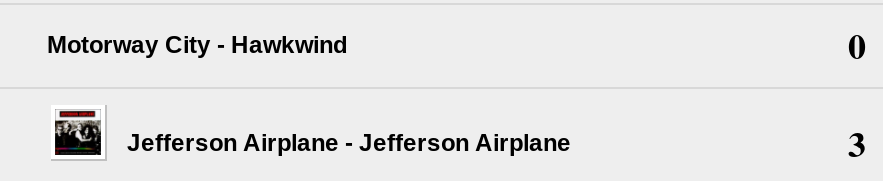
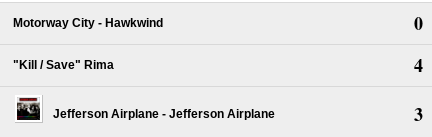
+ "Kill / Save" Rima
+ 4
